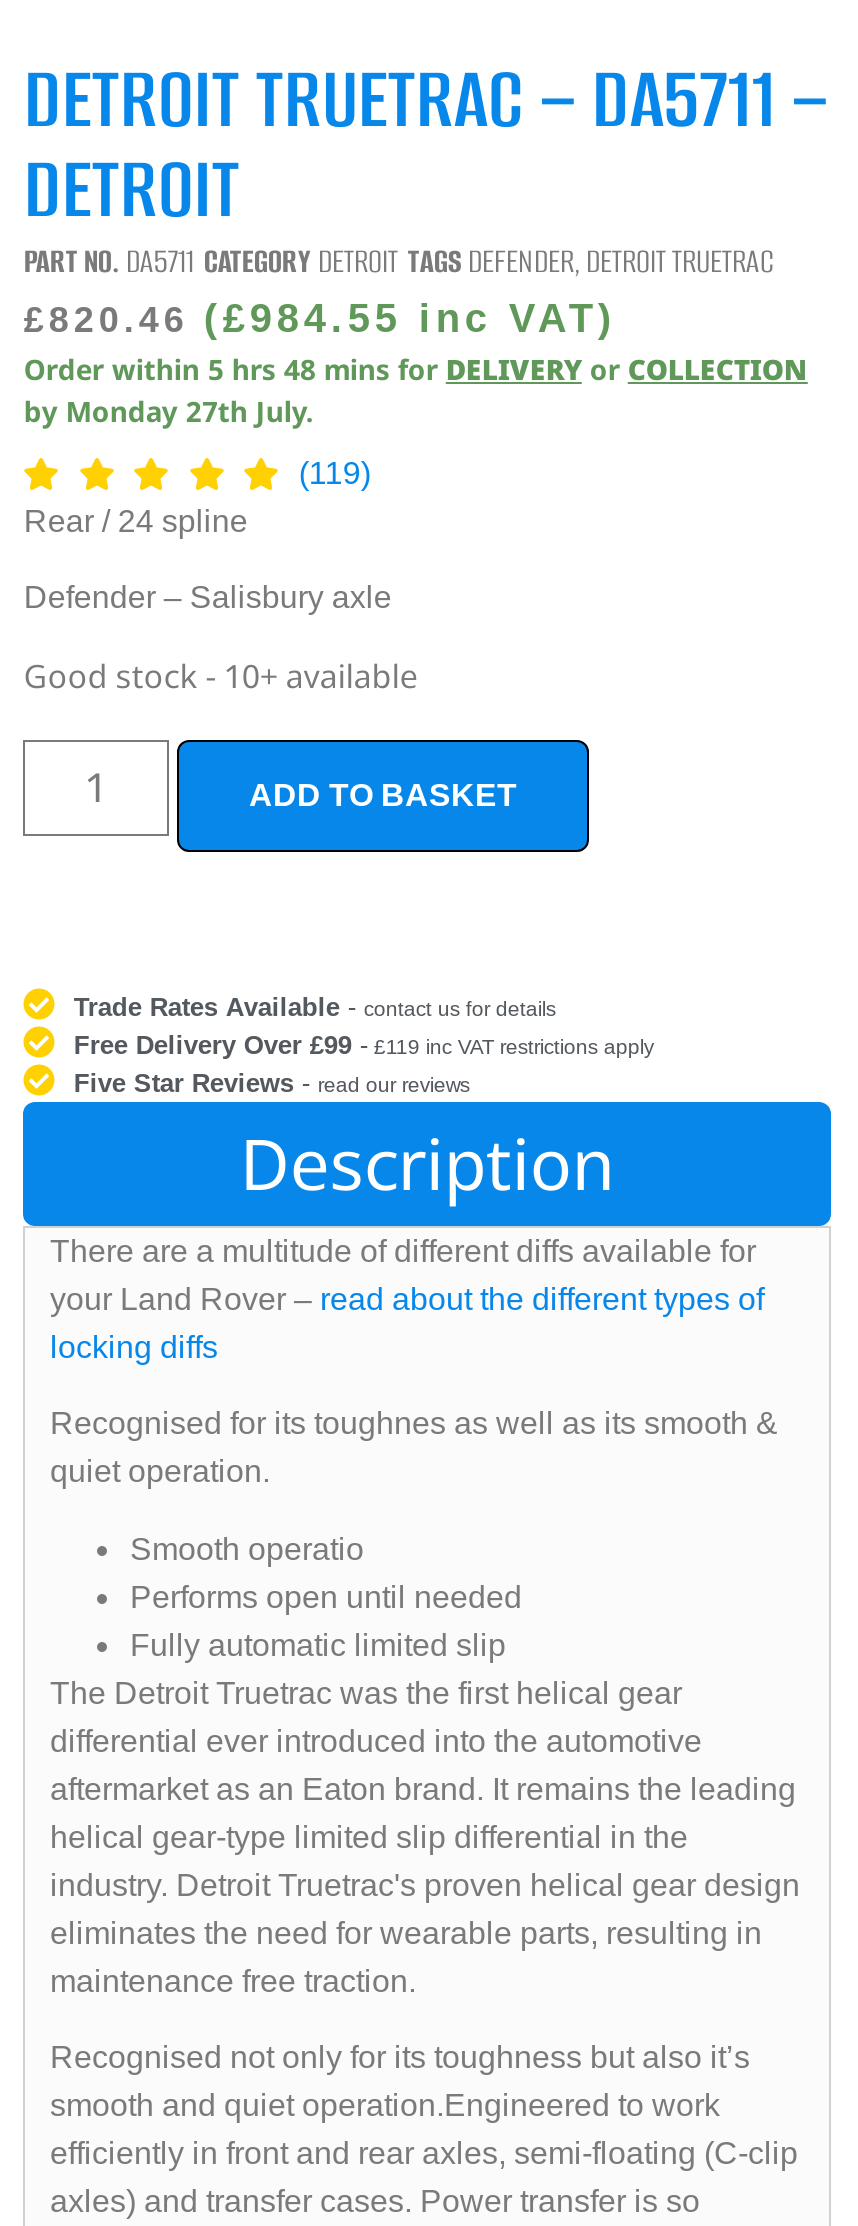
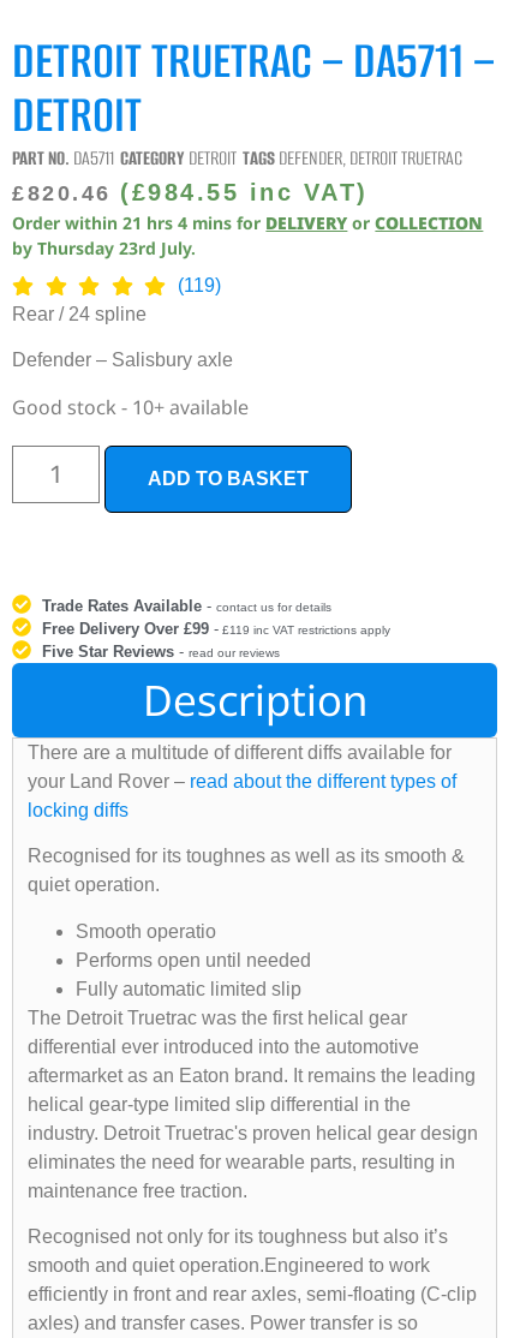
- Order within 5 hrs 48 mins for DELIVERY or COLLECTION
+ Order within 21 hrs 4 mins for DELIVERY or COLLECTION

- by Monday 27th July.
+ by Thursday 23rd July.
